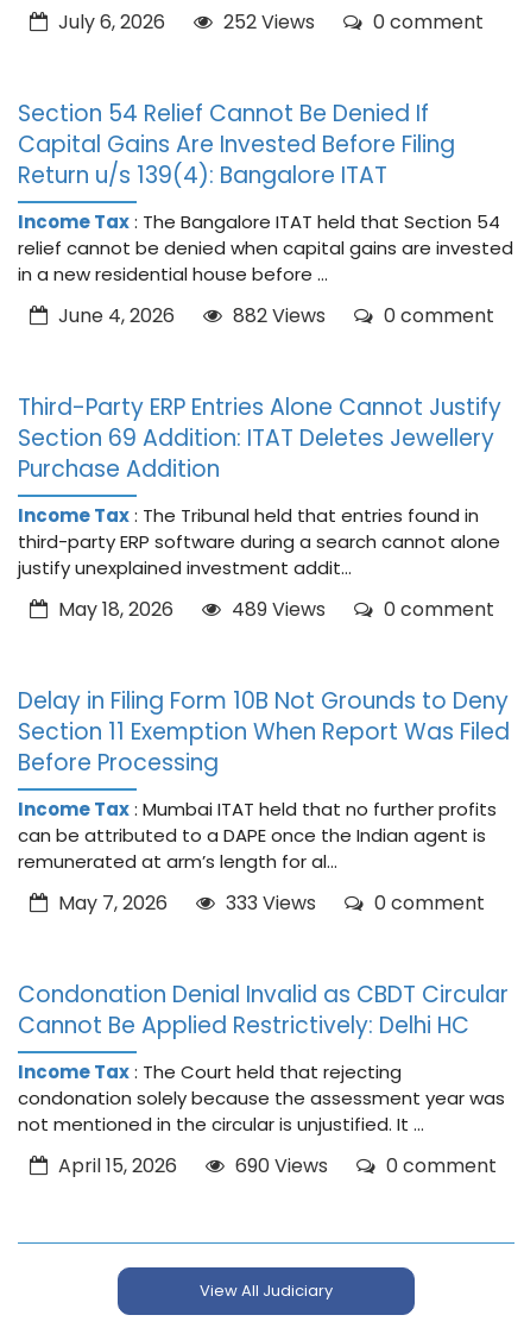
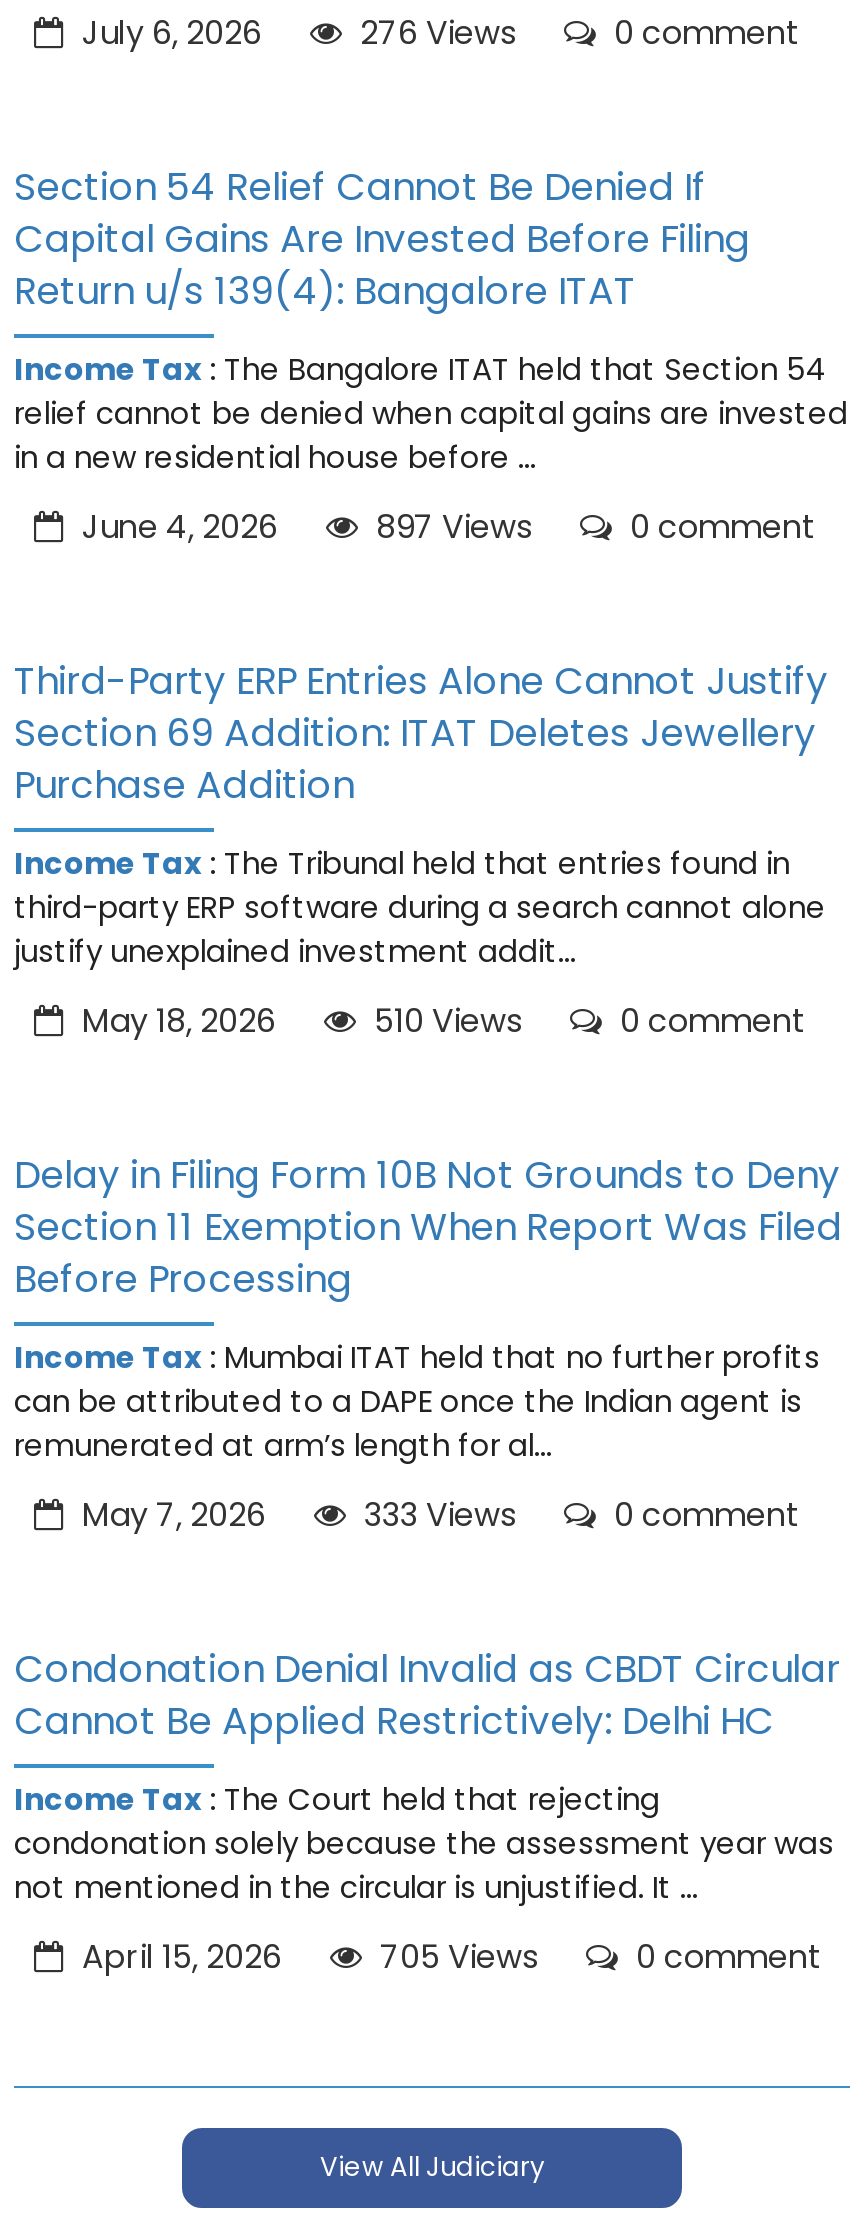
- July 6, 2026 252 Views 0 comment
+ July 6, 2026 276 Views 0 comment

- June 4, 2026 882 Views 0 comment
+ June 4, 2026 897 Views 0 comment

- May 18, 2026 489 Views 0 comment
+ May 18, 2026 510 Views 0 comment

- April 15, 2026 690 Views 0 comment
+ April 15, 2026 705 Views 0 comment
